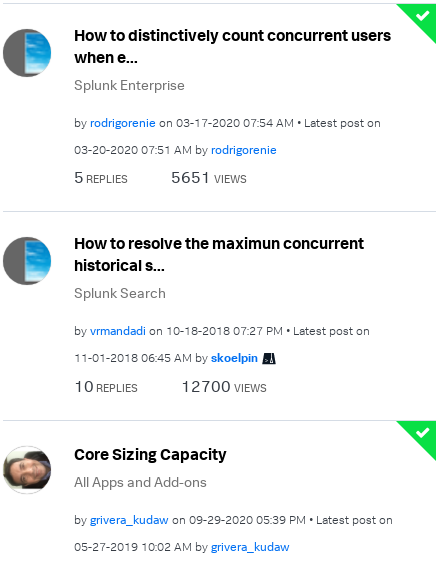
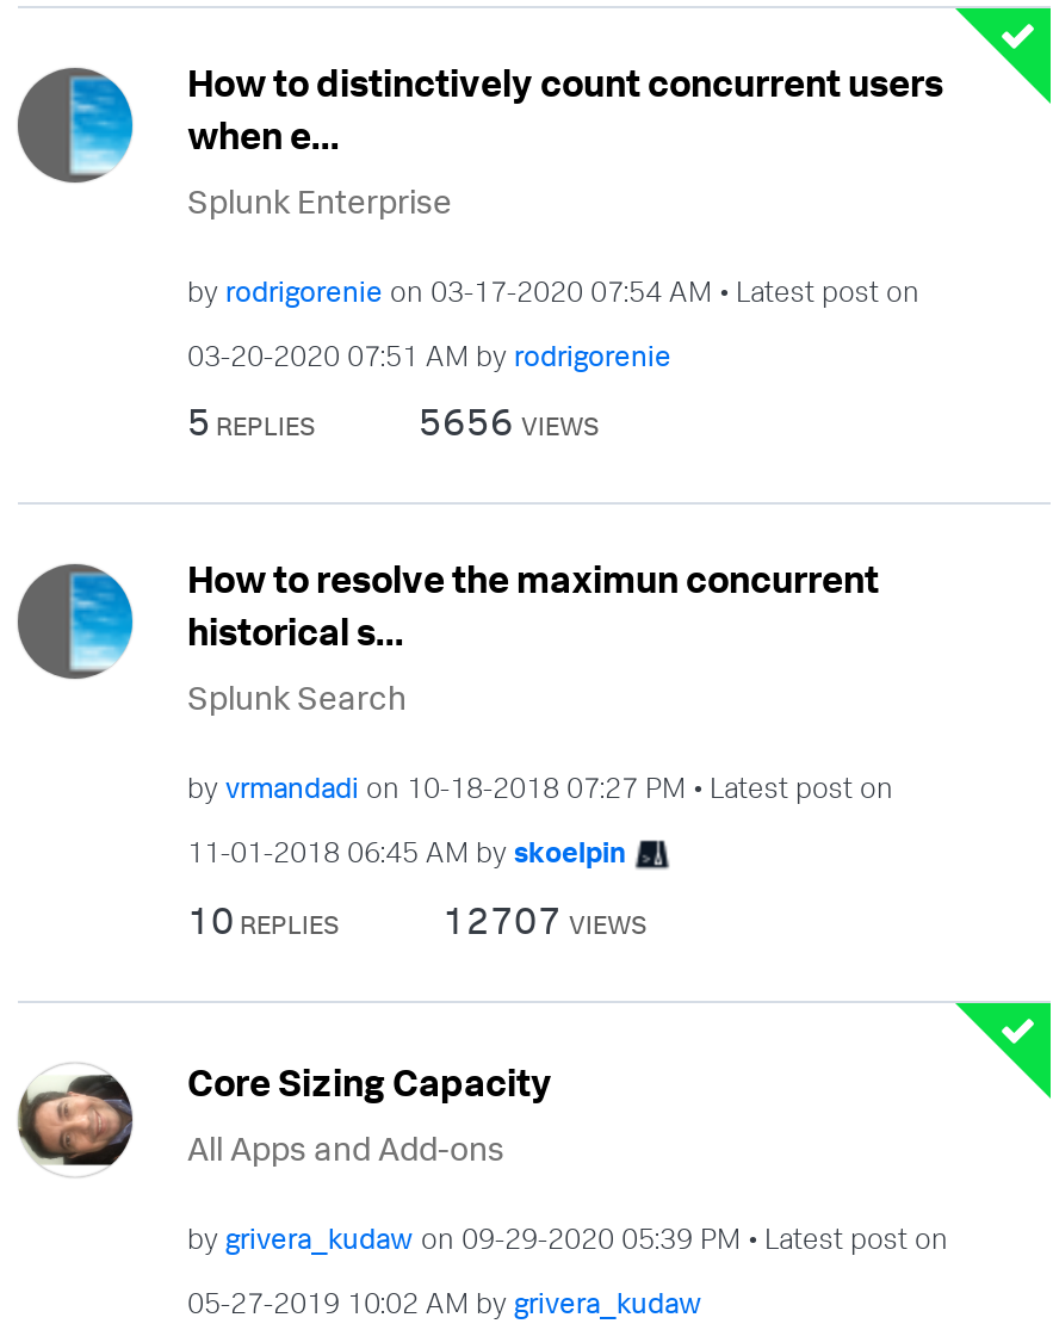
- 5651 VIEWS
+ 5656 VIEWS

- 12700 VIEWS
+ 12707 VIEWS
